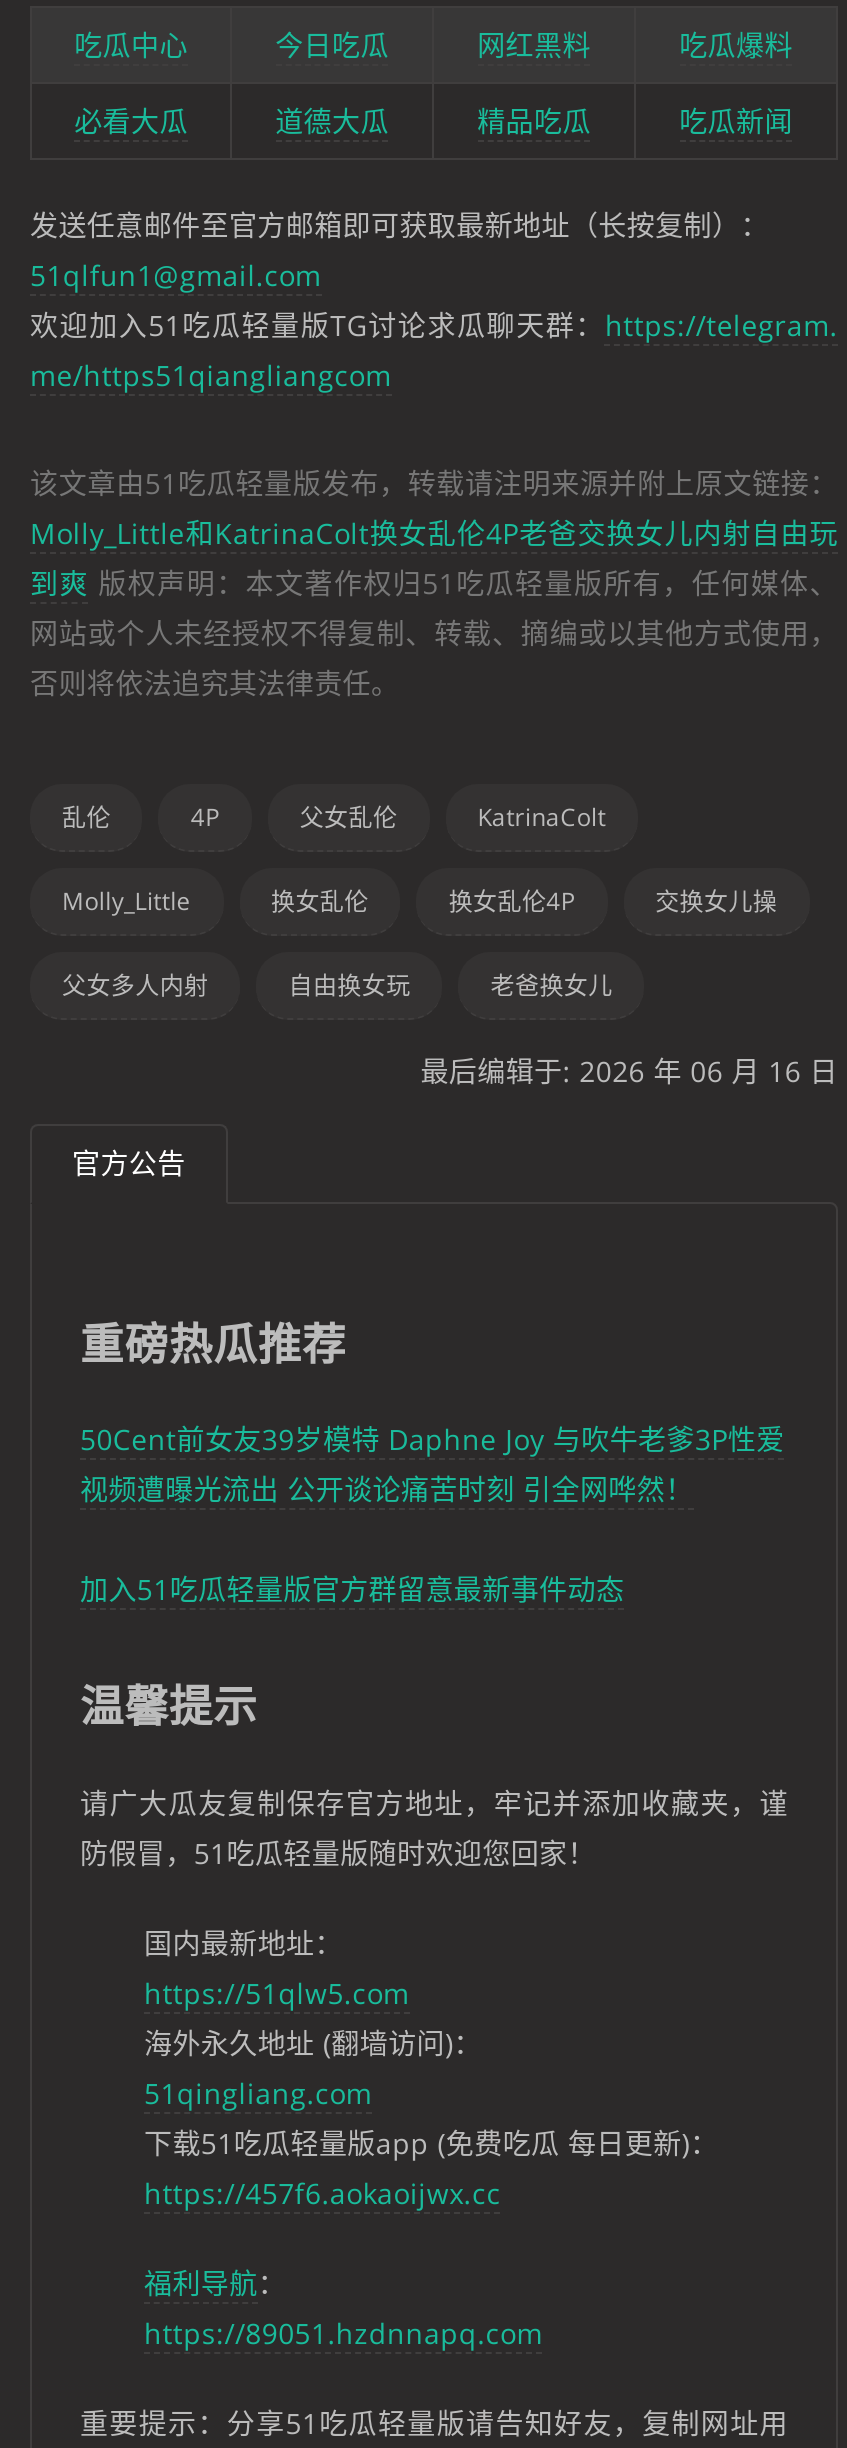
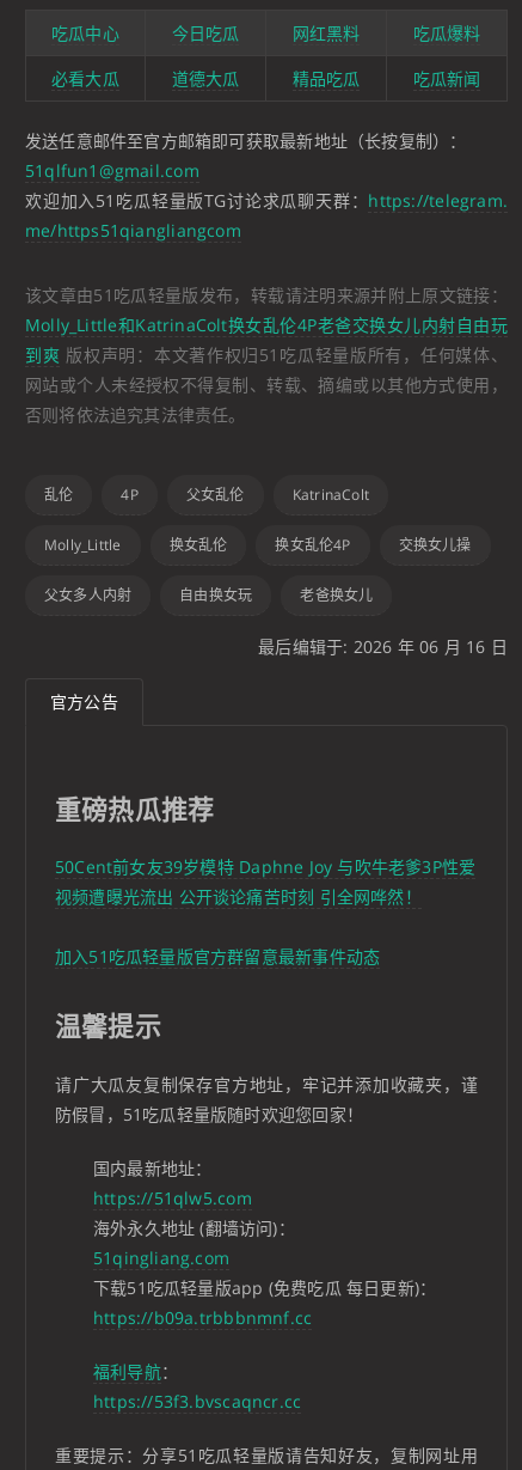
- https://457f6.aokaoijwx.cc
+ https://b09a.trbbbnmnf.cc

- https://89051.hzdnnapq.com
+ https://53f3.bvscaqncr.cc
